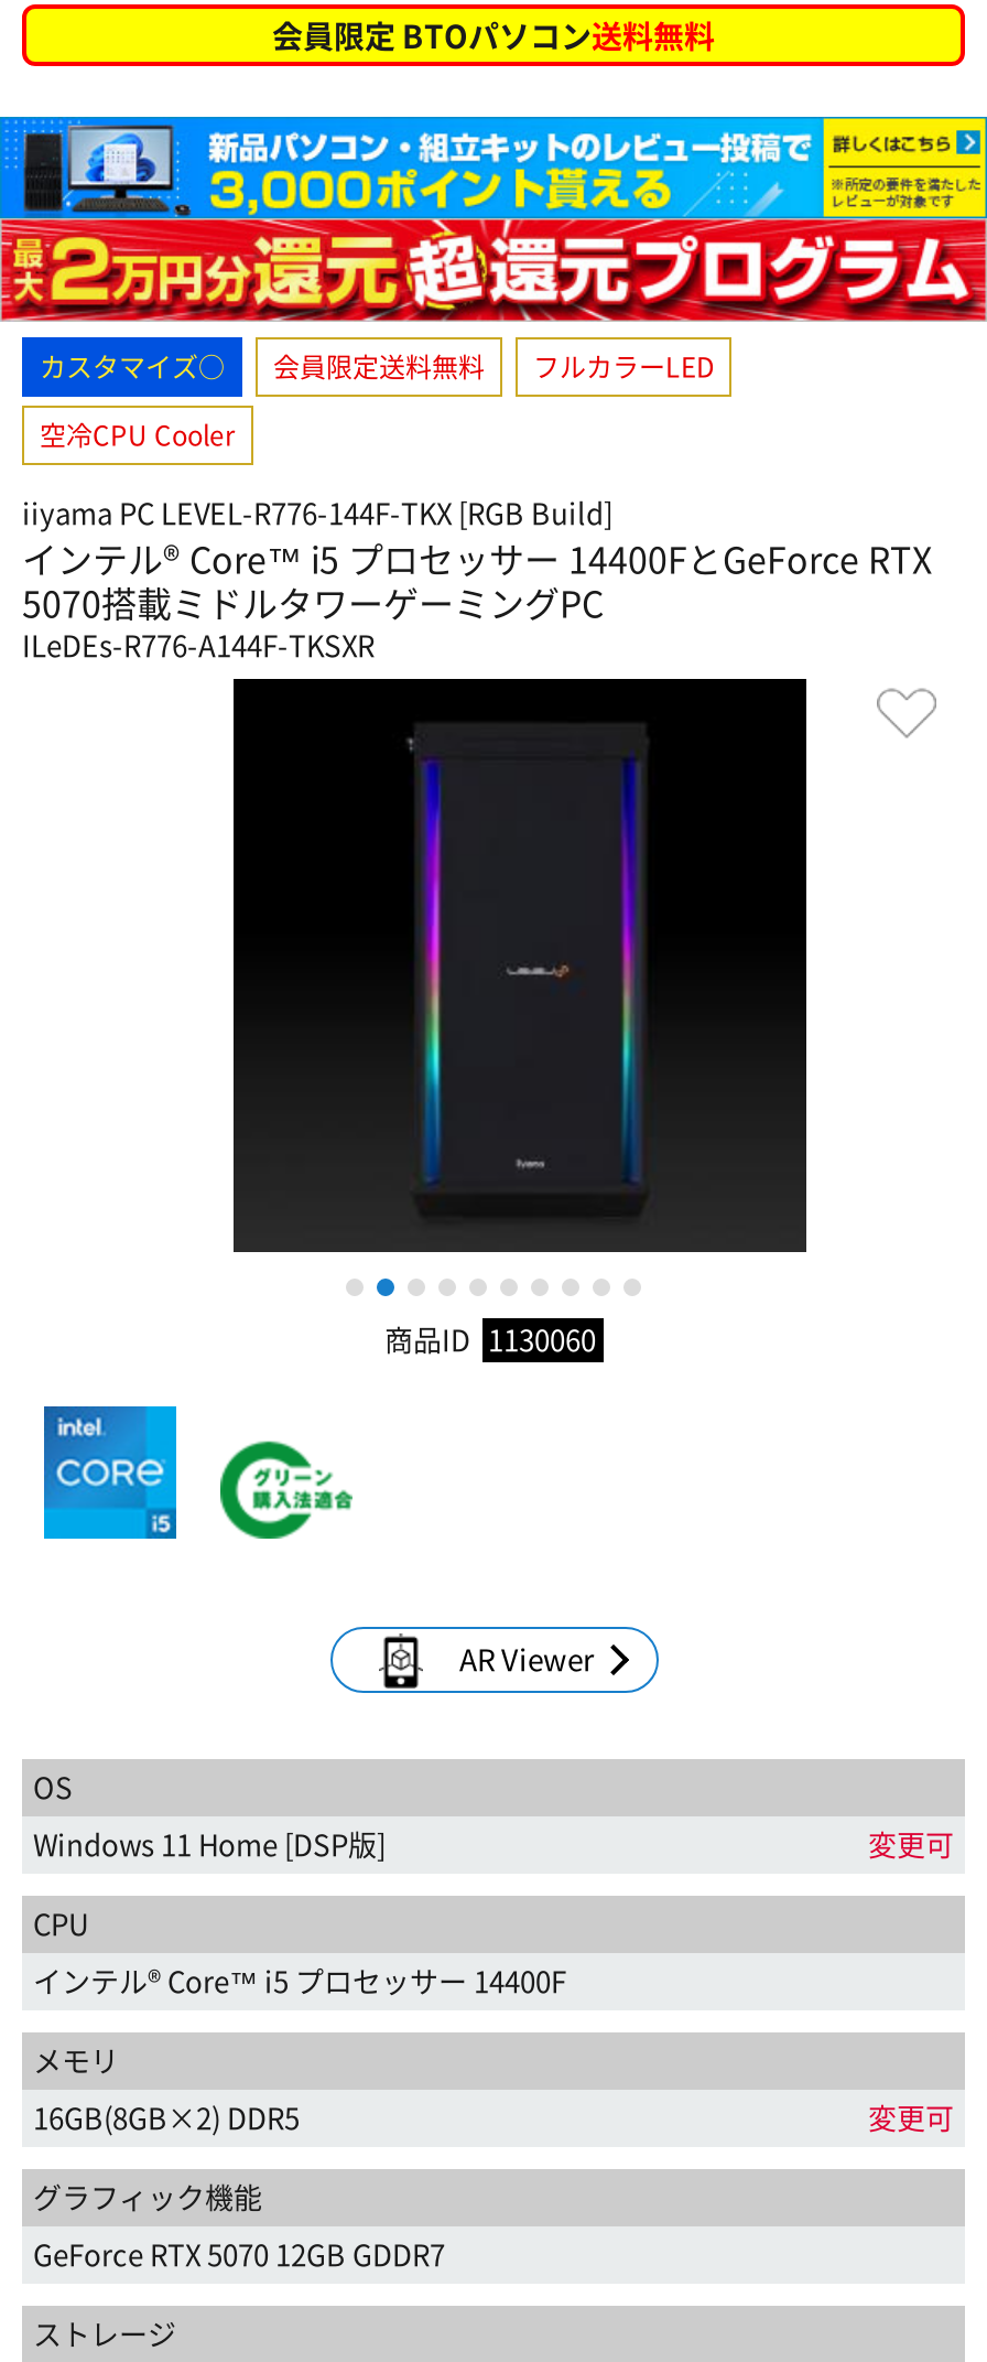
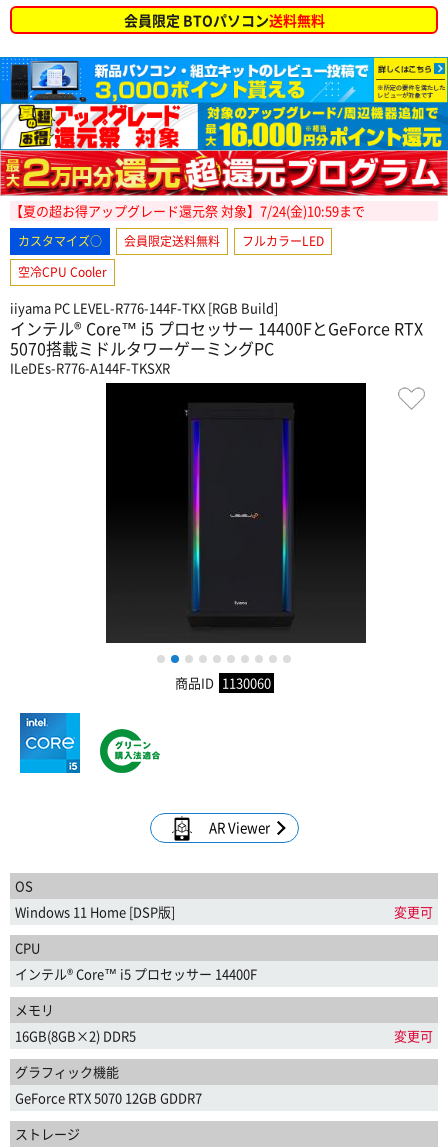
+ 【夏の超お得アップグレード還元祭 対象】7/24(金)10:59まで

- [image]
+ [image]
